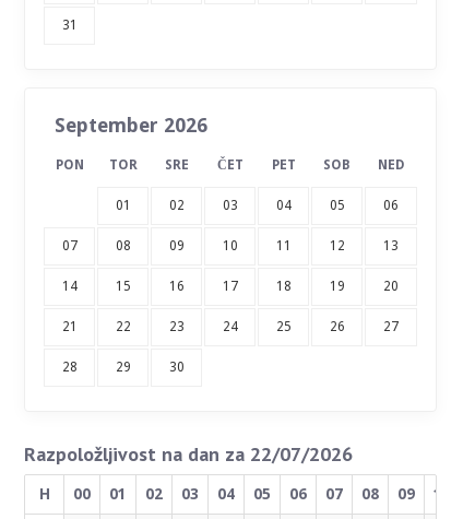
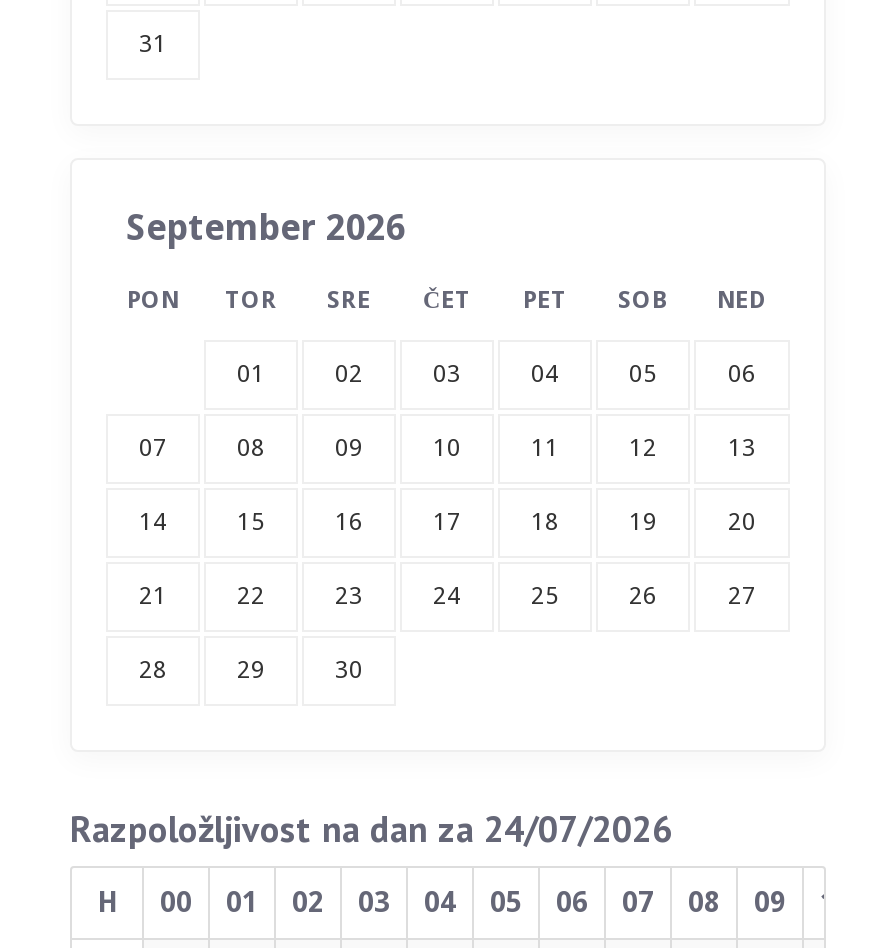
- Razpoložljivost na dan za 22/07/2026
+ Razpoložljivost na dan za 24/07/2026
